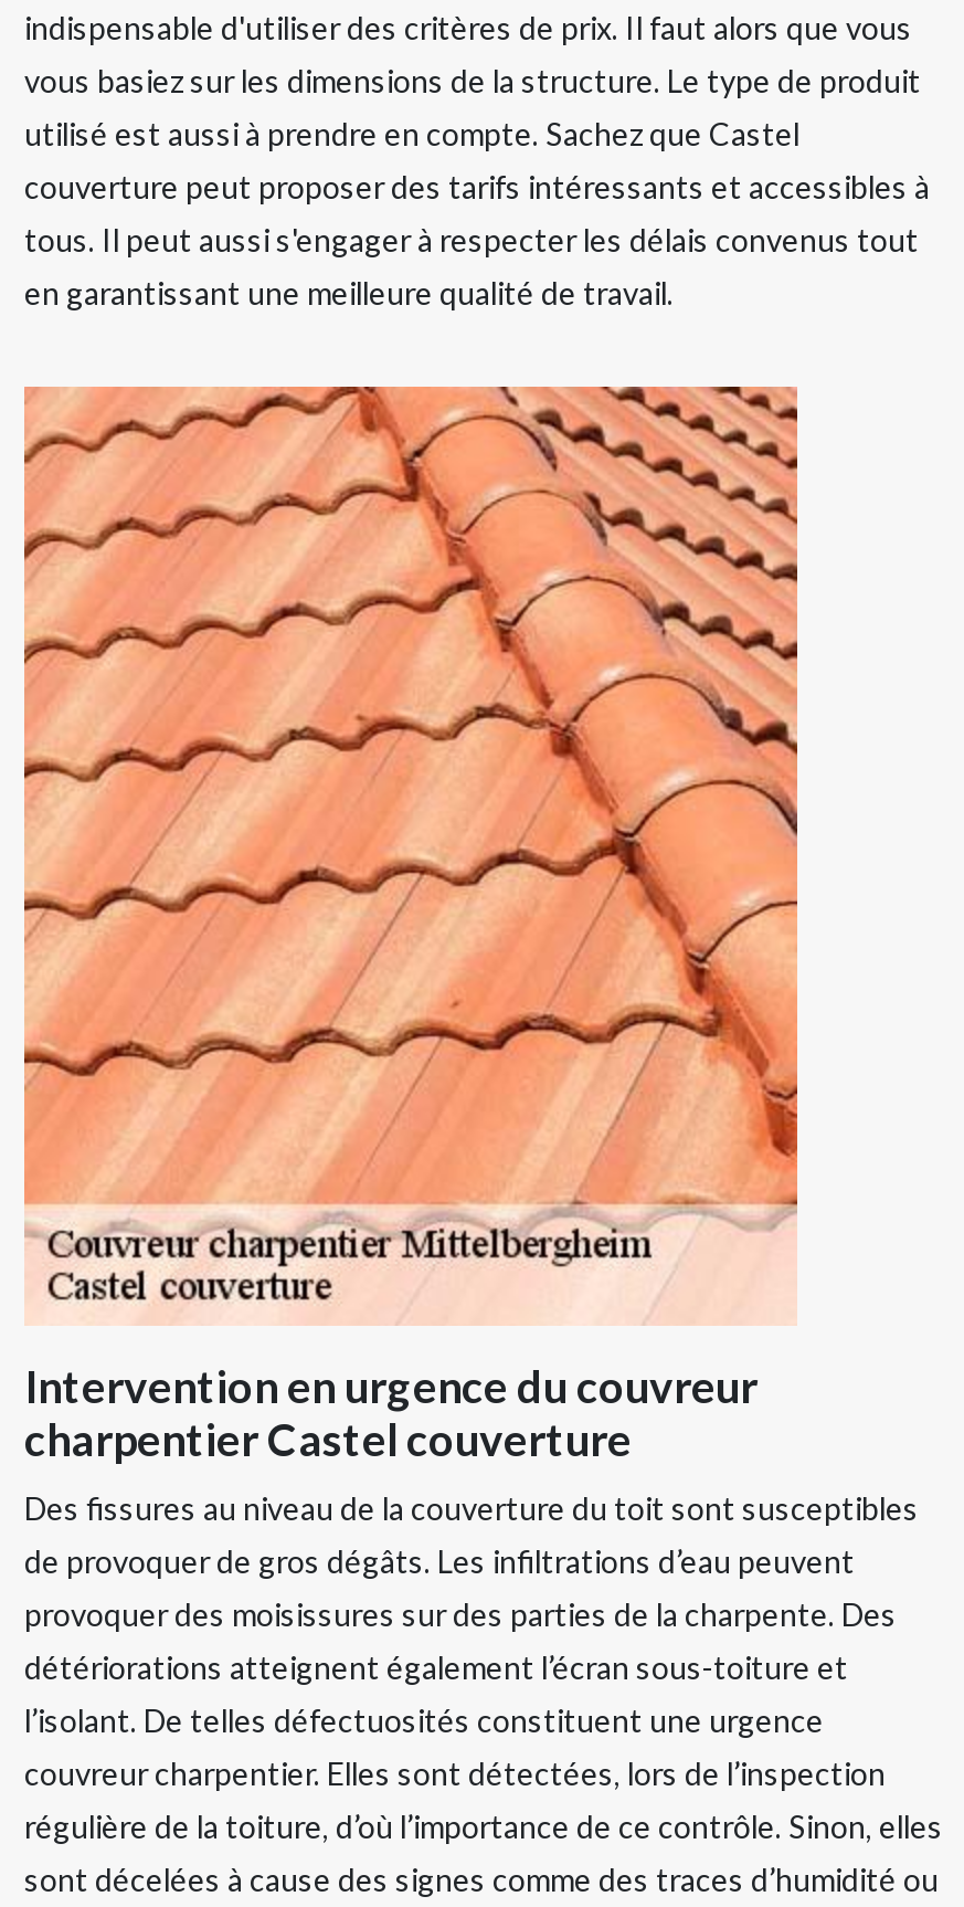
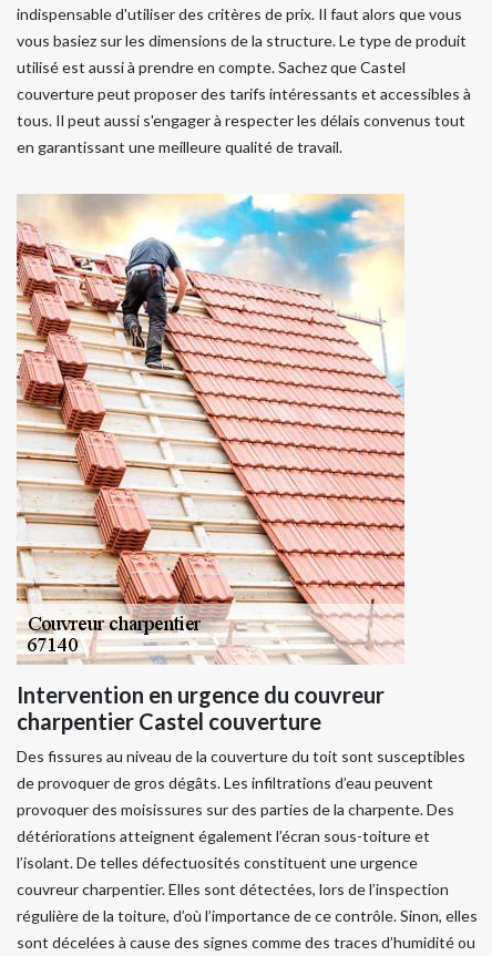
- [image]
+ [image]
